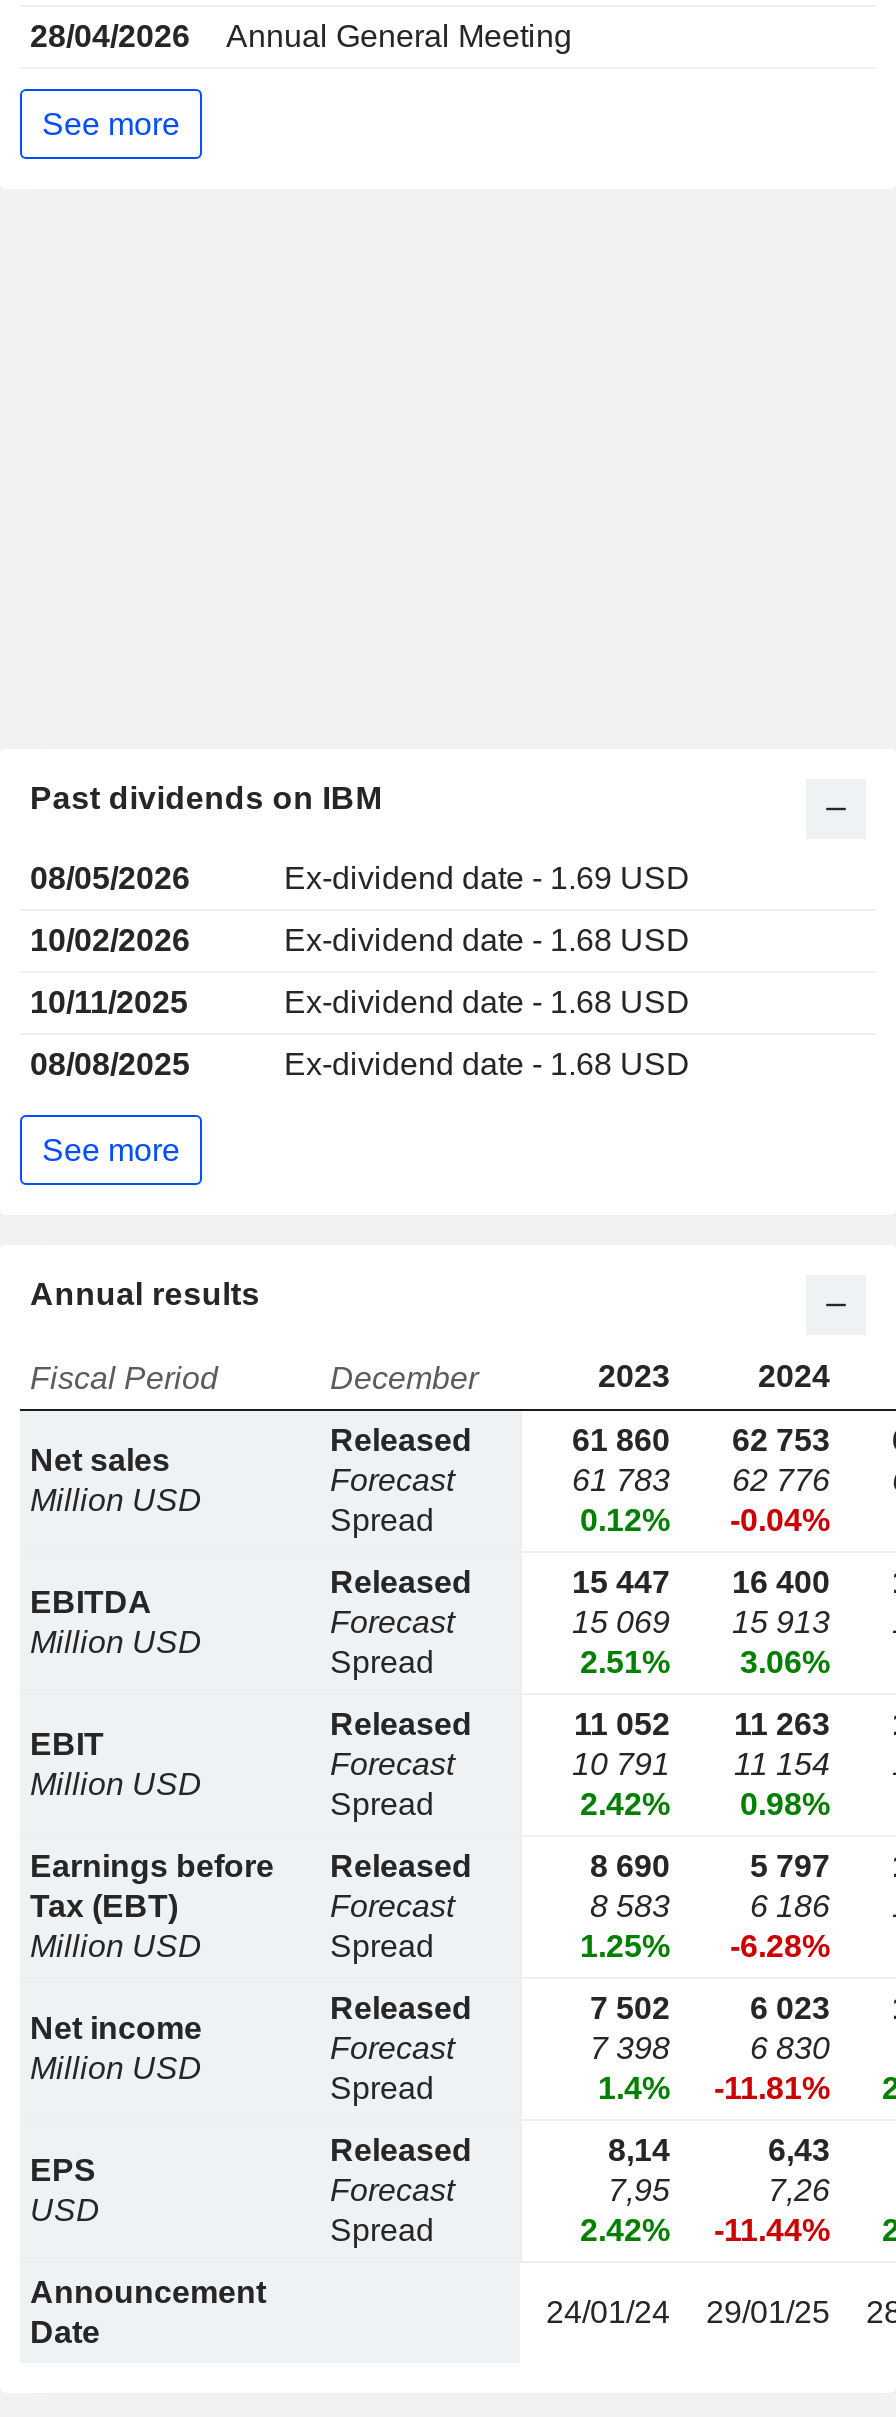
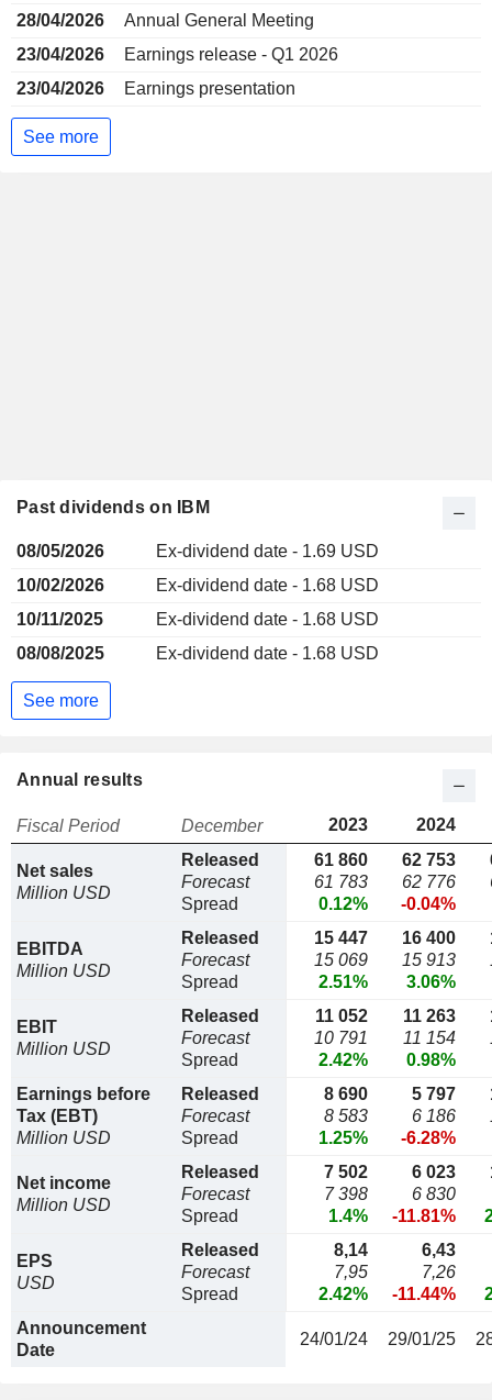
+ 23/04/2026
+ Earnings release - Q1 2026
+ 23/04/2026
+ Earnings presentation
